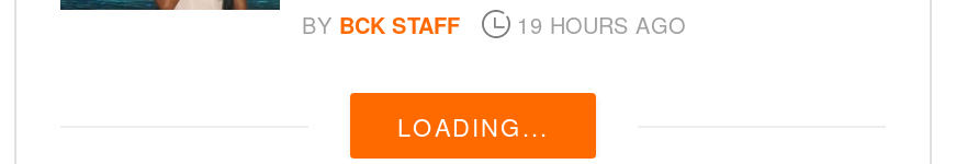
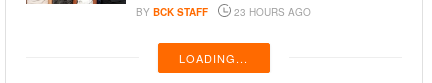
- BY BCK STAFF 19 HOURS AGO
+ BY BCK STAFF 23 HOURS AGO
